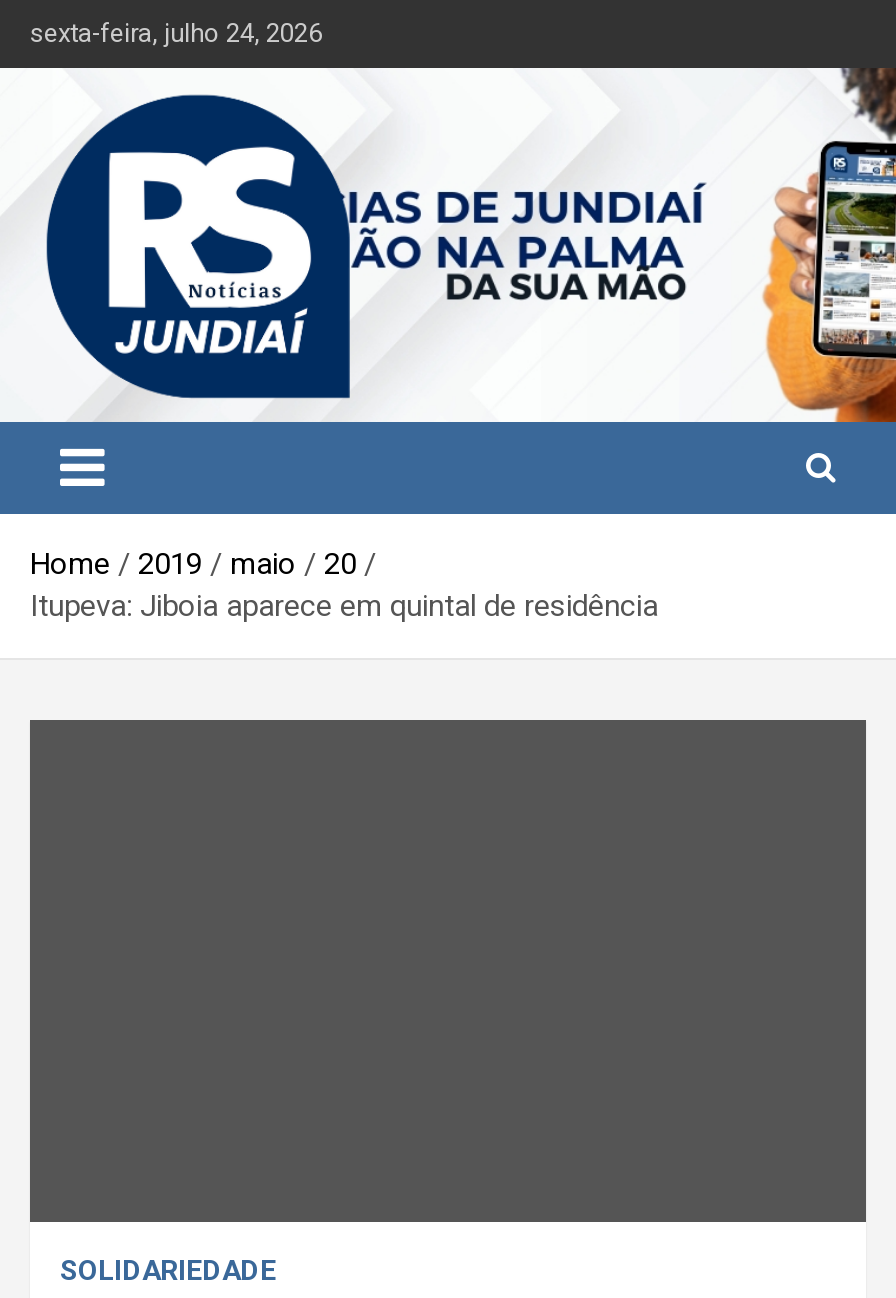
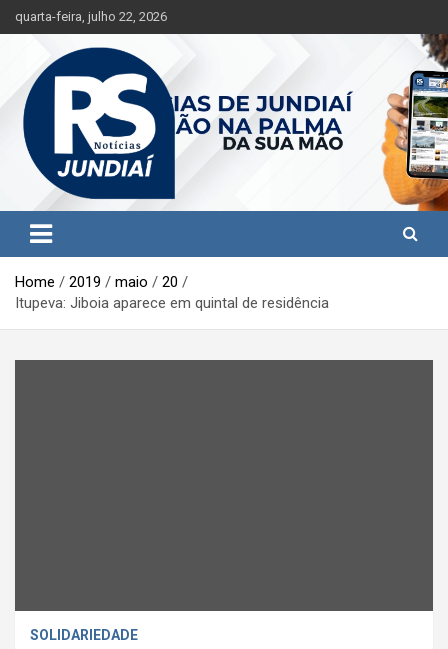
- sexta-feira, julho 24, 2026
+ quarta-feira, julho 22, 2026
